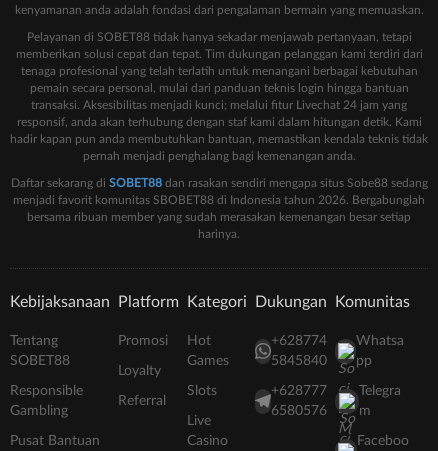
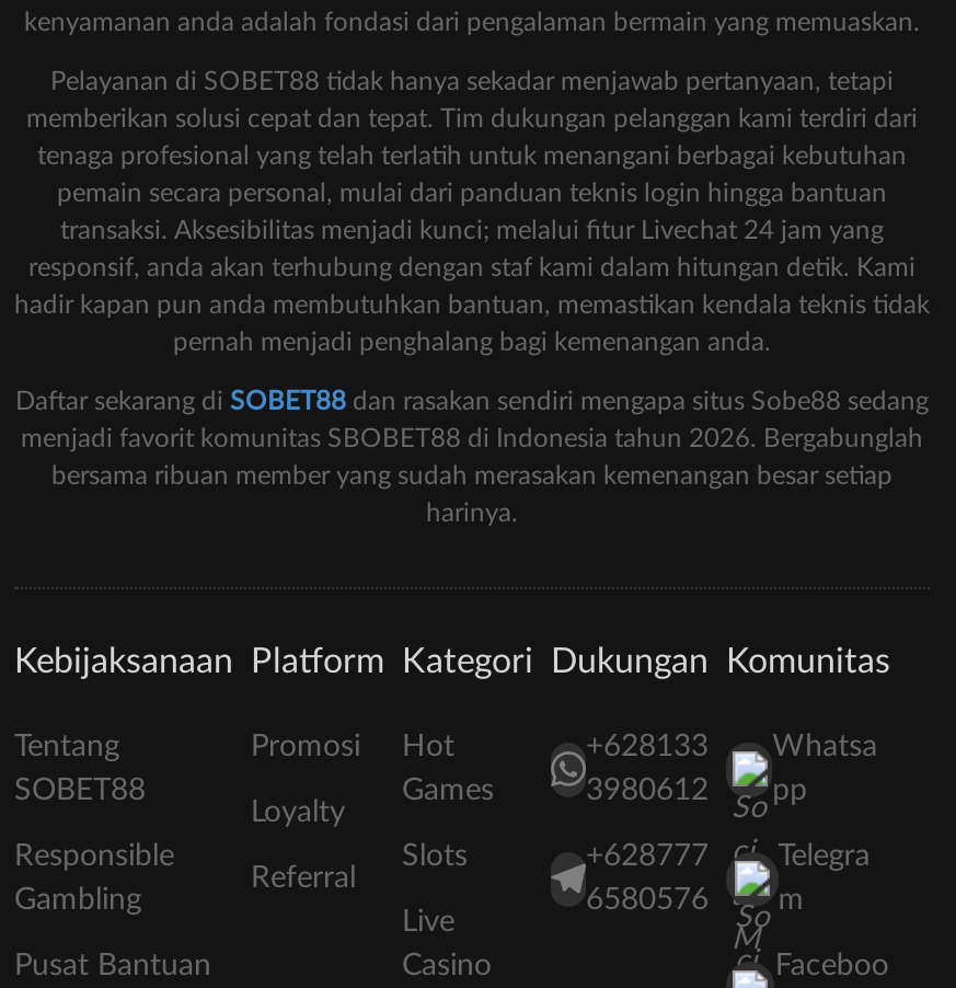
- +628774
+ +628133

- 5845840
+ 3980612
